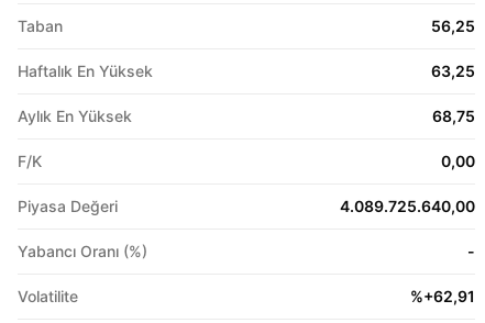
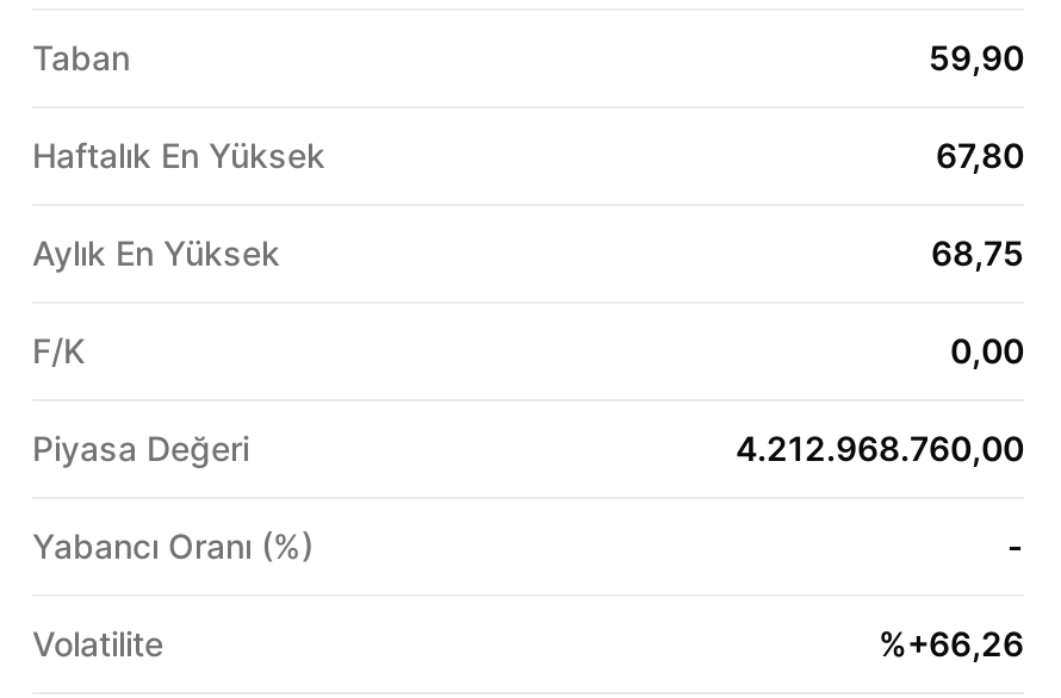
- 56,25
+ 59,90

- 63,25
+ 67,80

- 4.089.725.640,00
+ 4.212.968.760,00

- %+62,91
+ %+66,26
